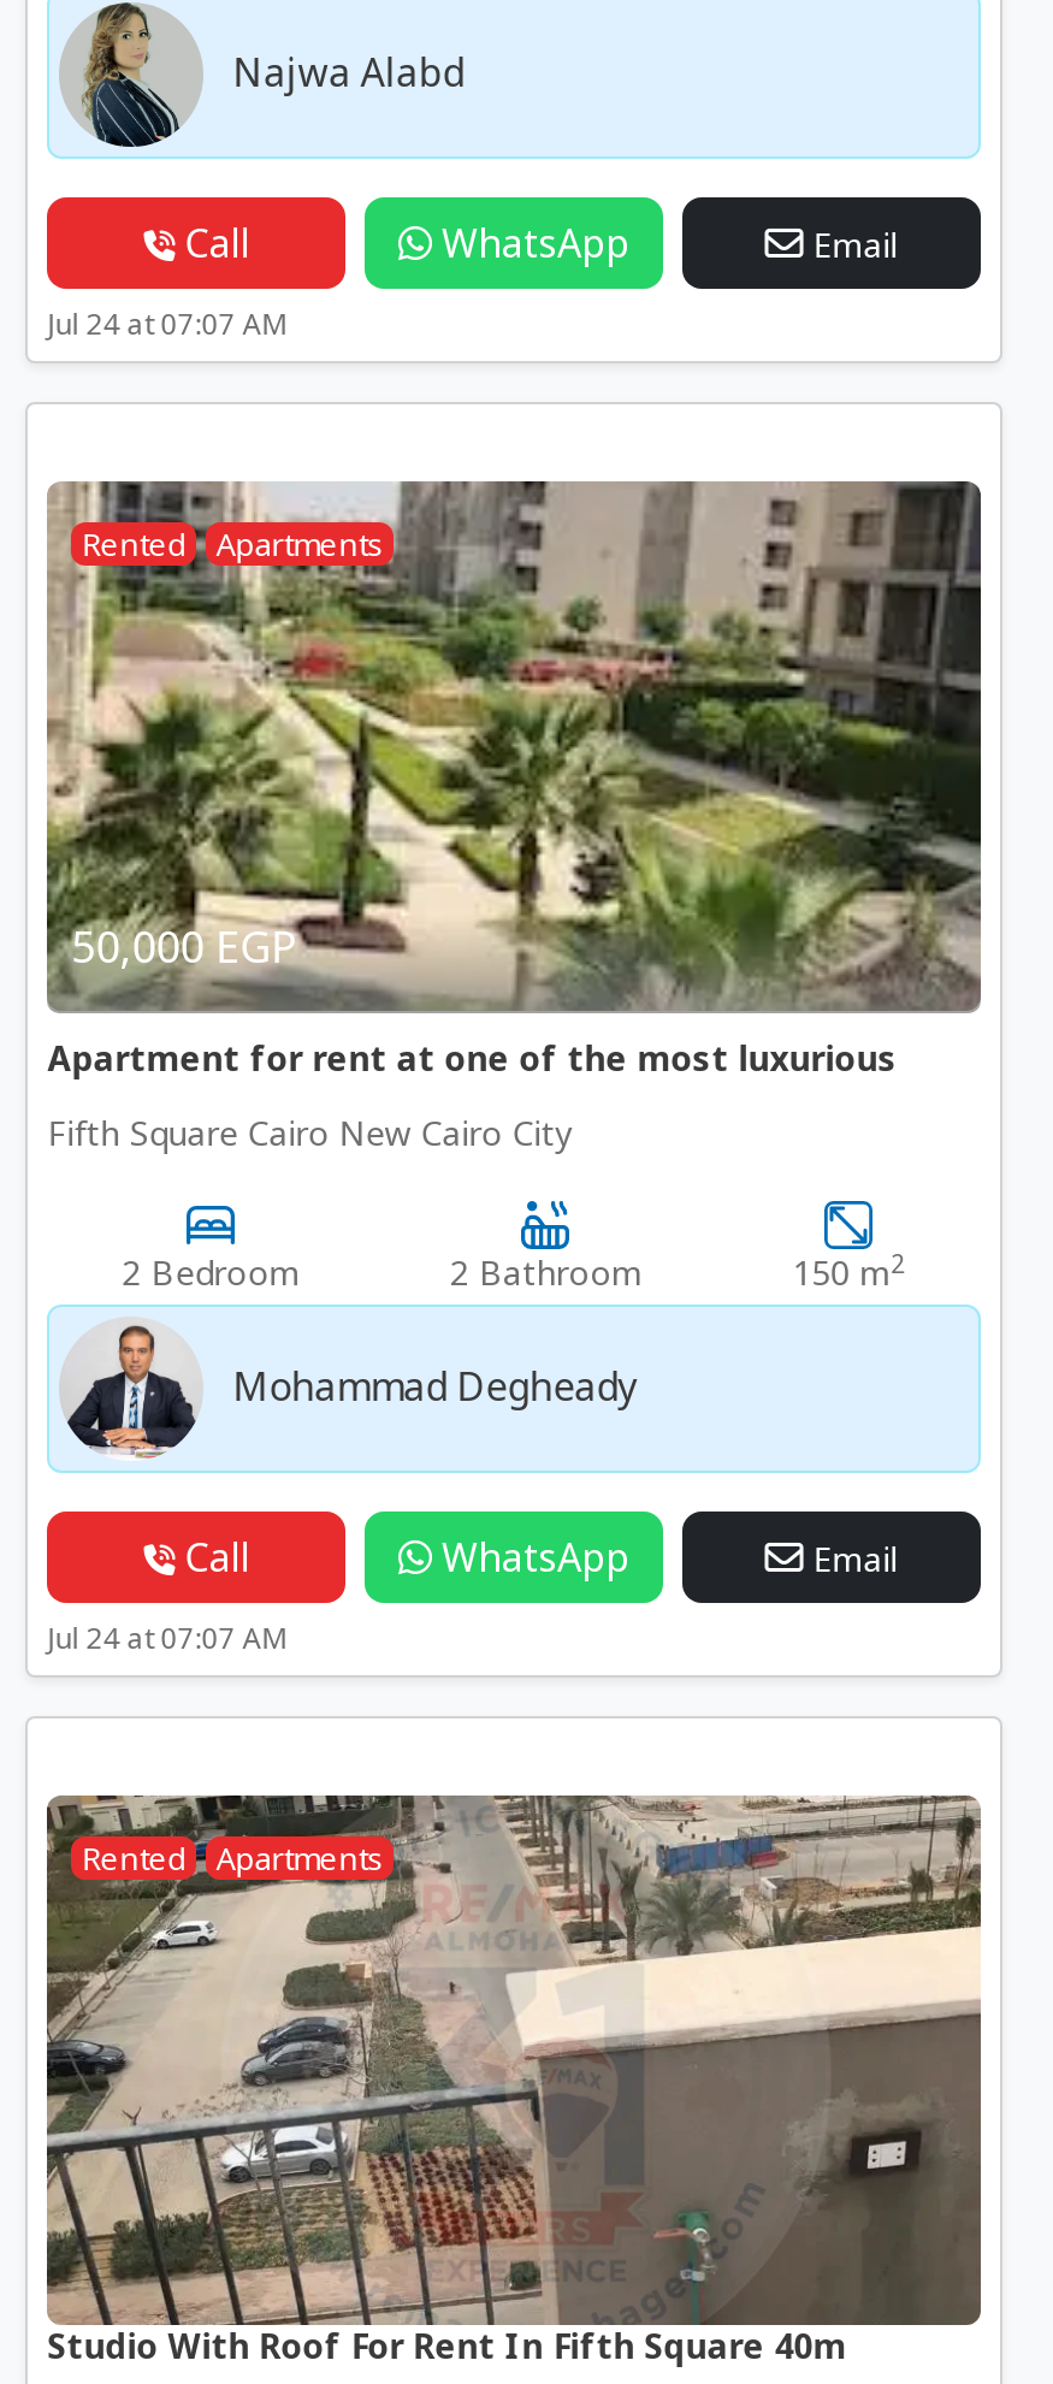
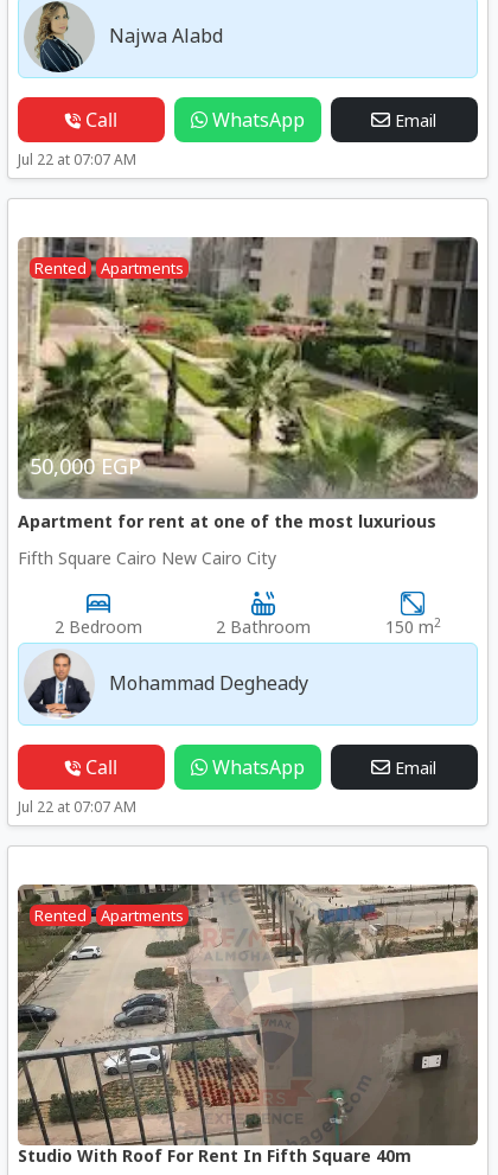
- Jul 24 at 07:07 AM
+ Jul 22 at 07:07 AM

- Jul 24 at 07:07 AM
+ Jul 22 at 07:07 AM
